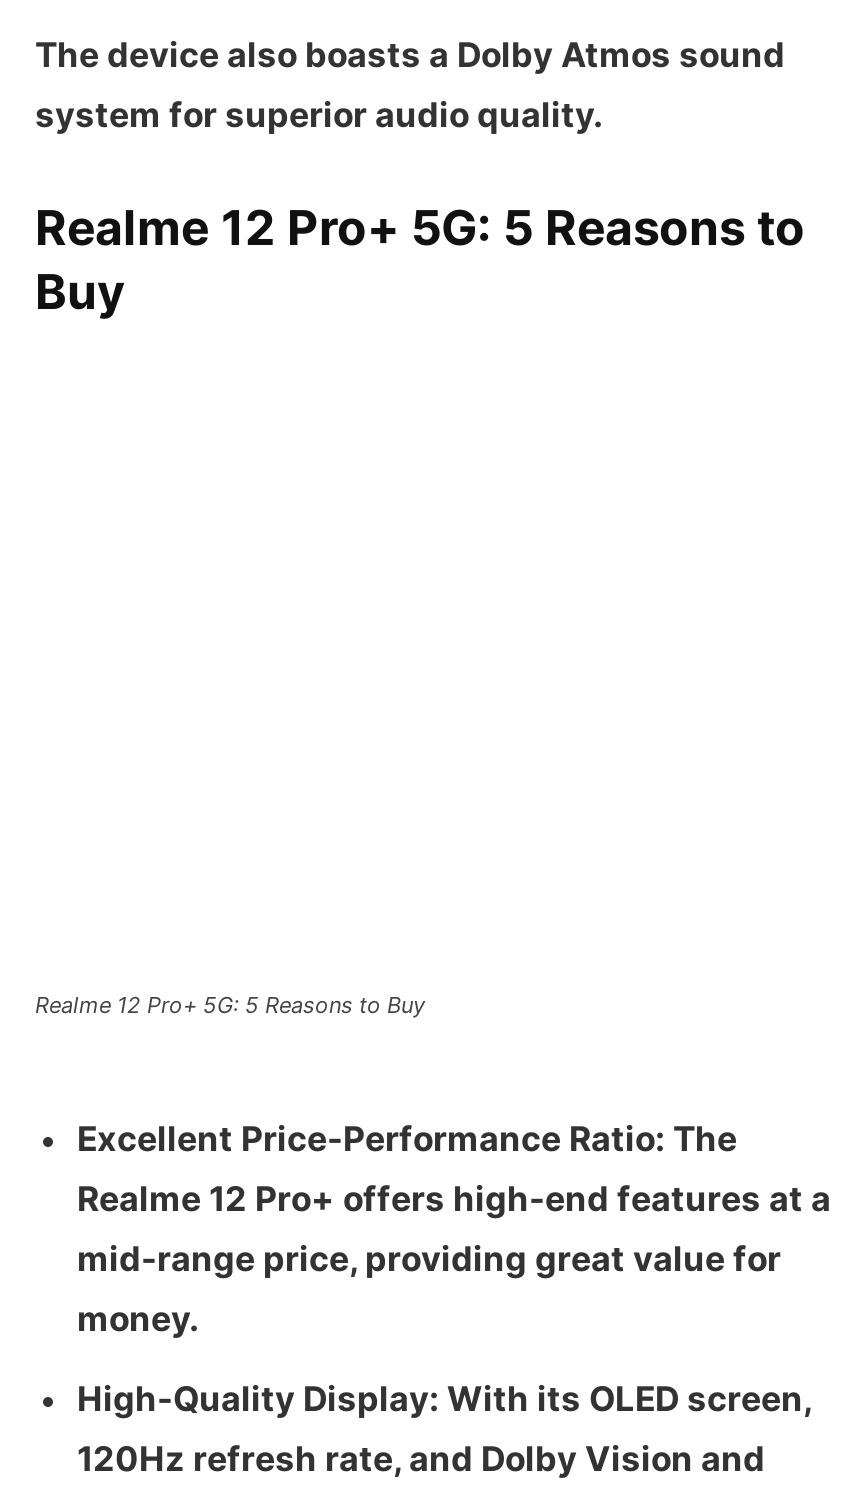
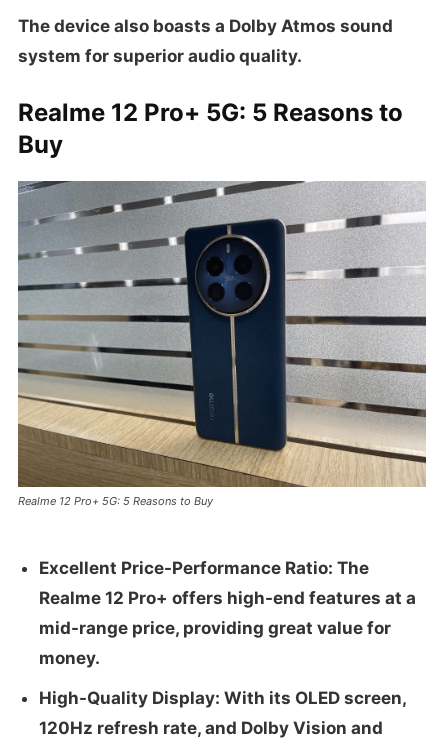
+ [image]
